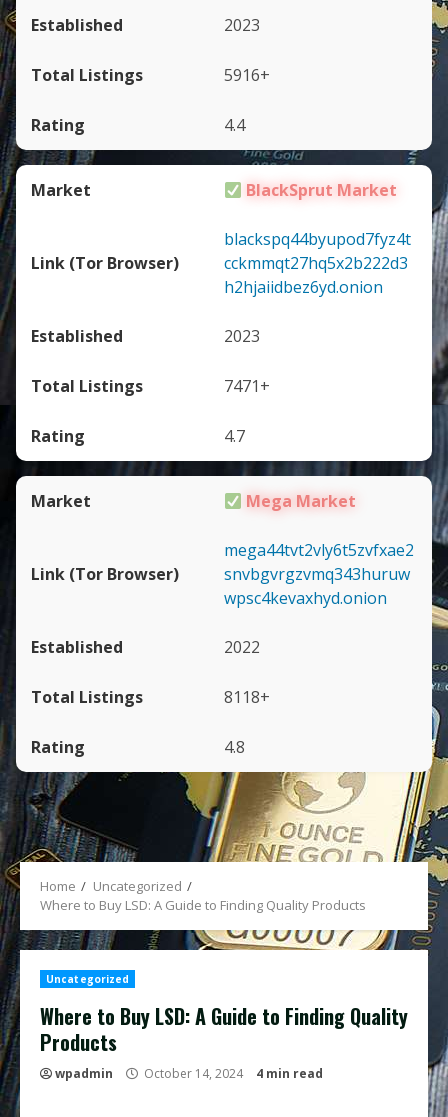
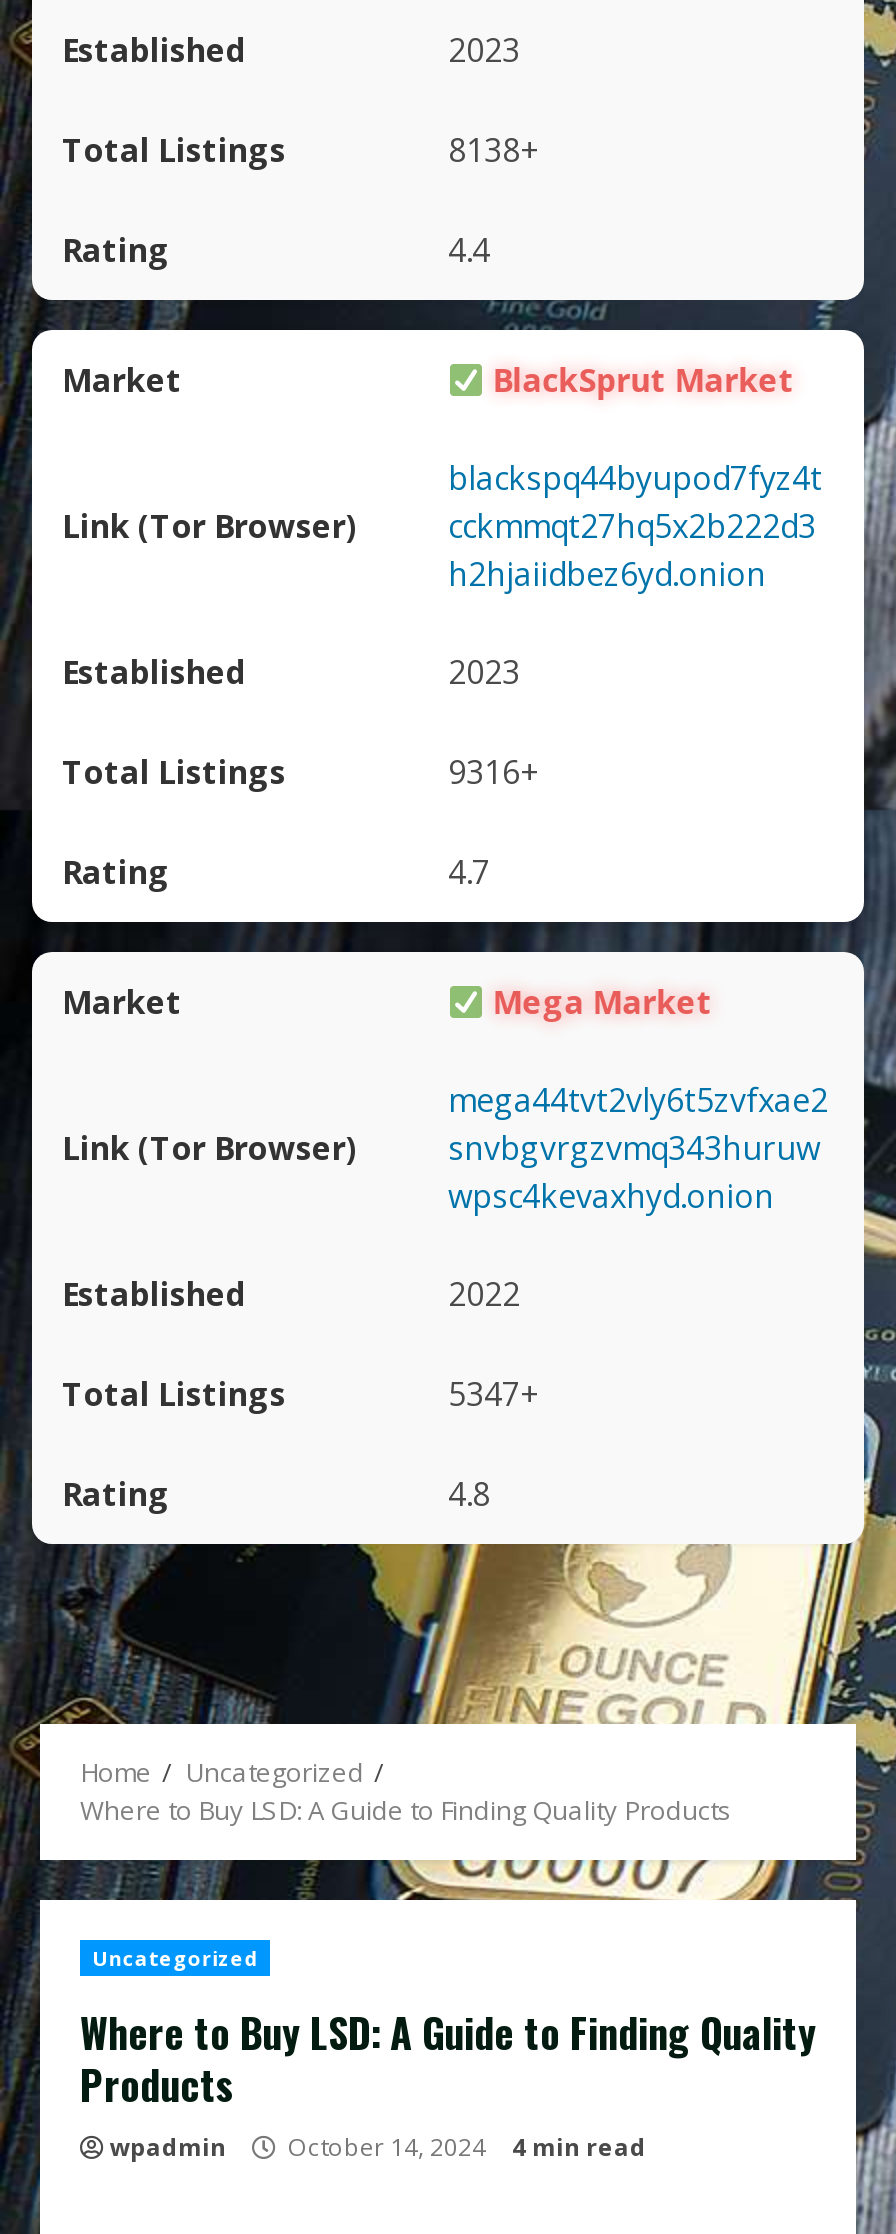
- 5916+
+ 8138+

- 7471+
+ 9316+

- 8118+
+ 5347+
